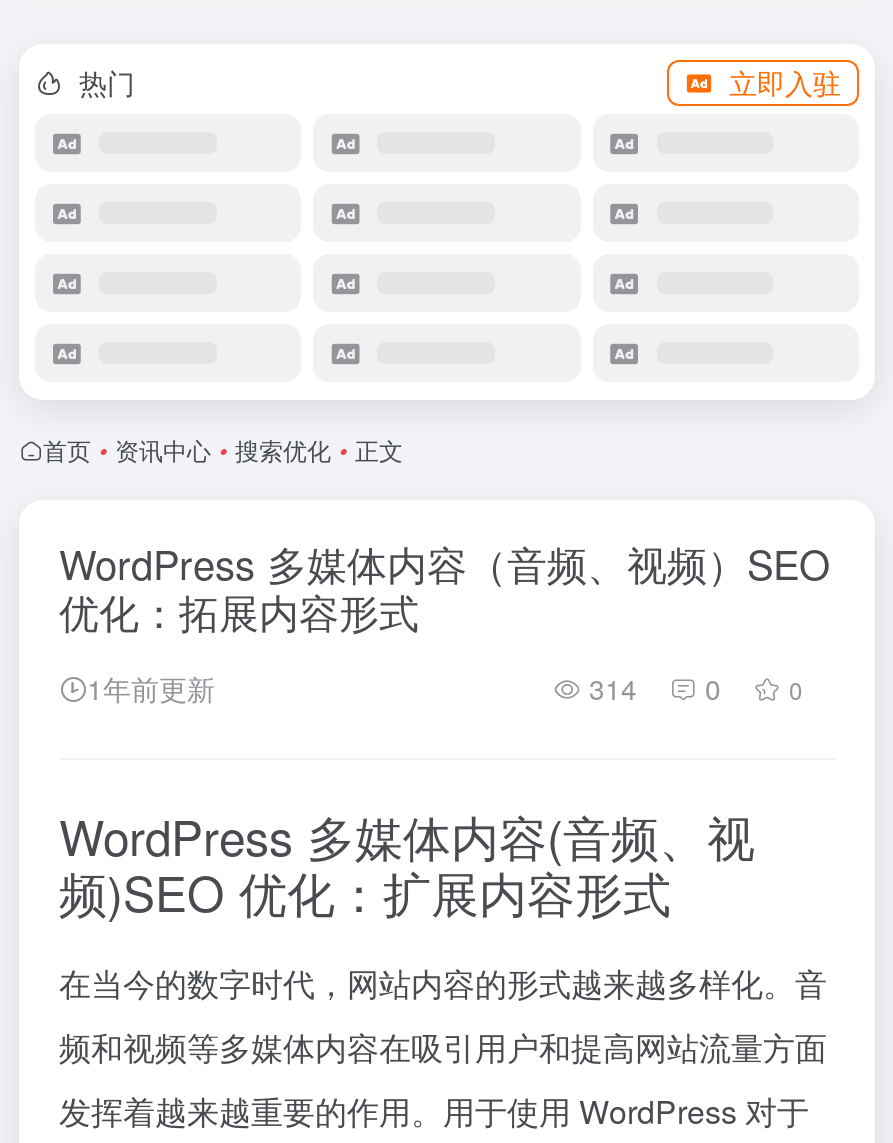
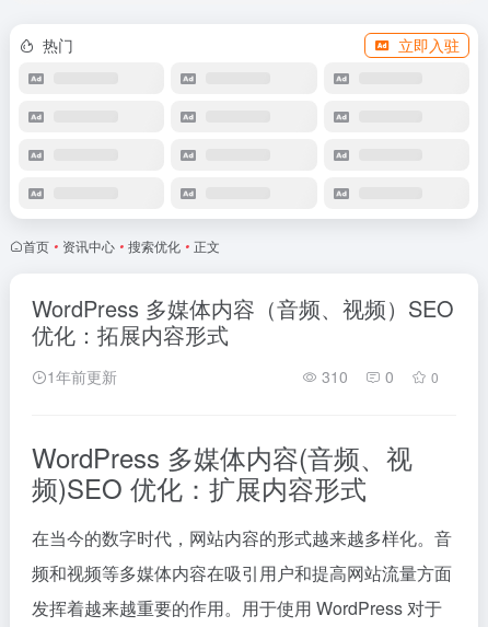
- 314 0 0
+ 310 0 0
